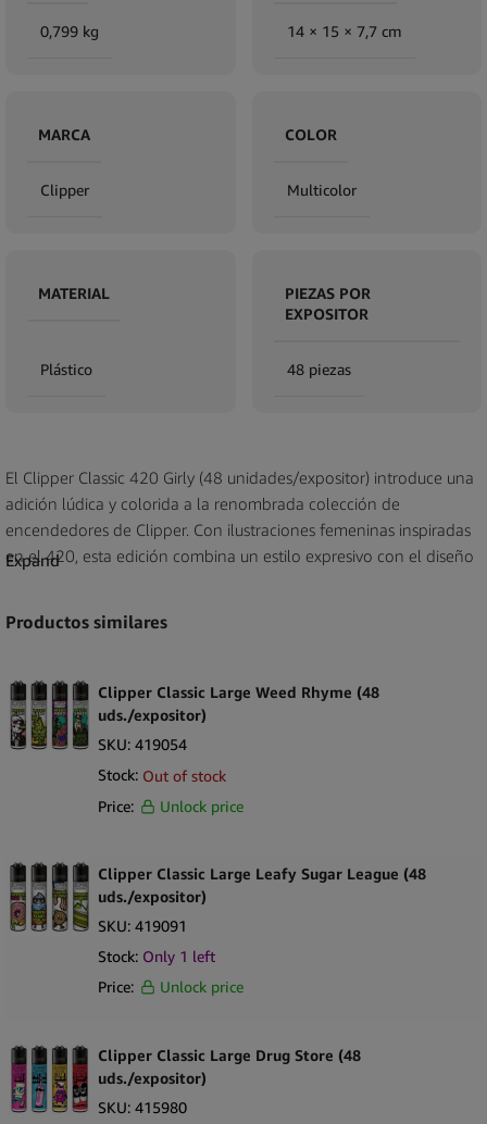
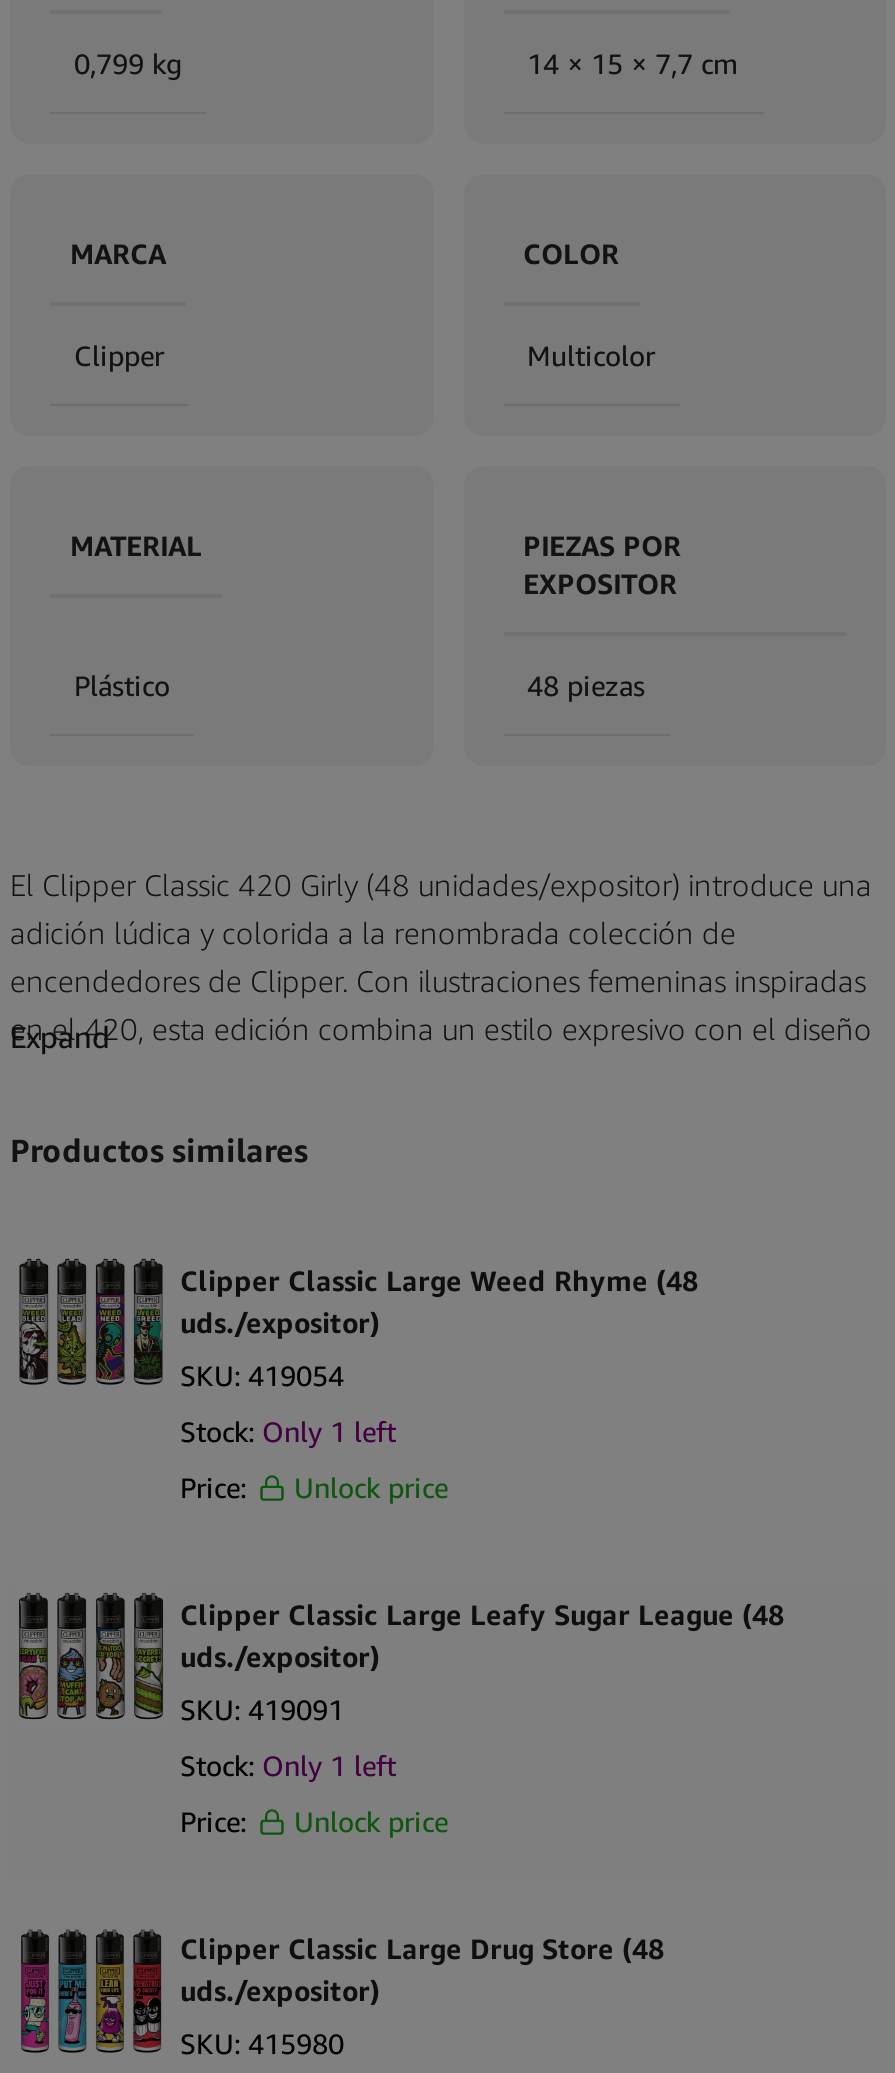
- Stock: Out of stock
+ Stock: Only 1 left
